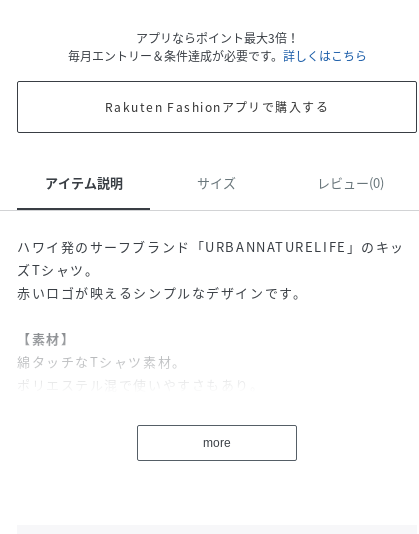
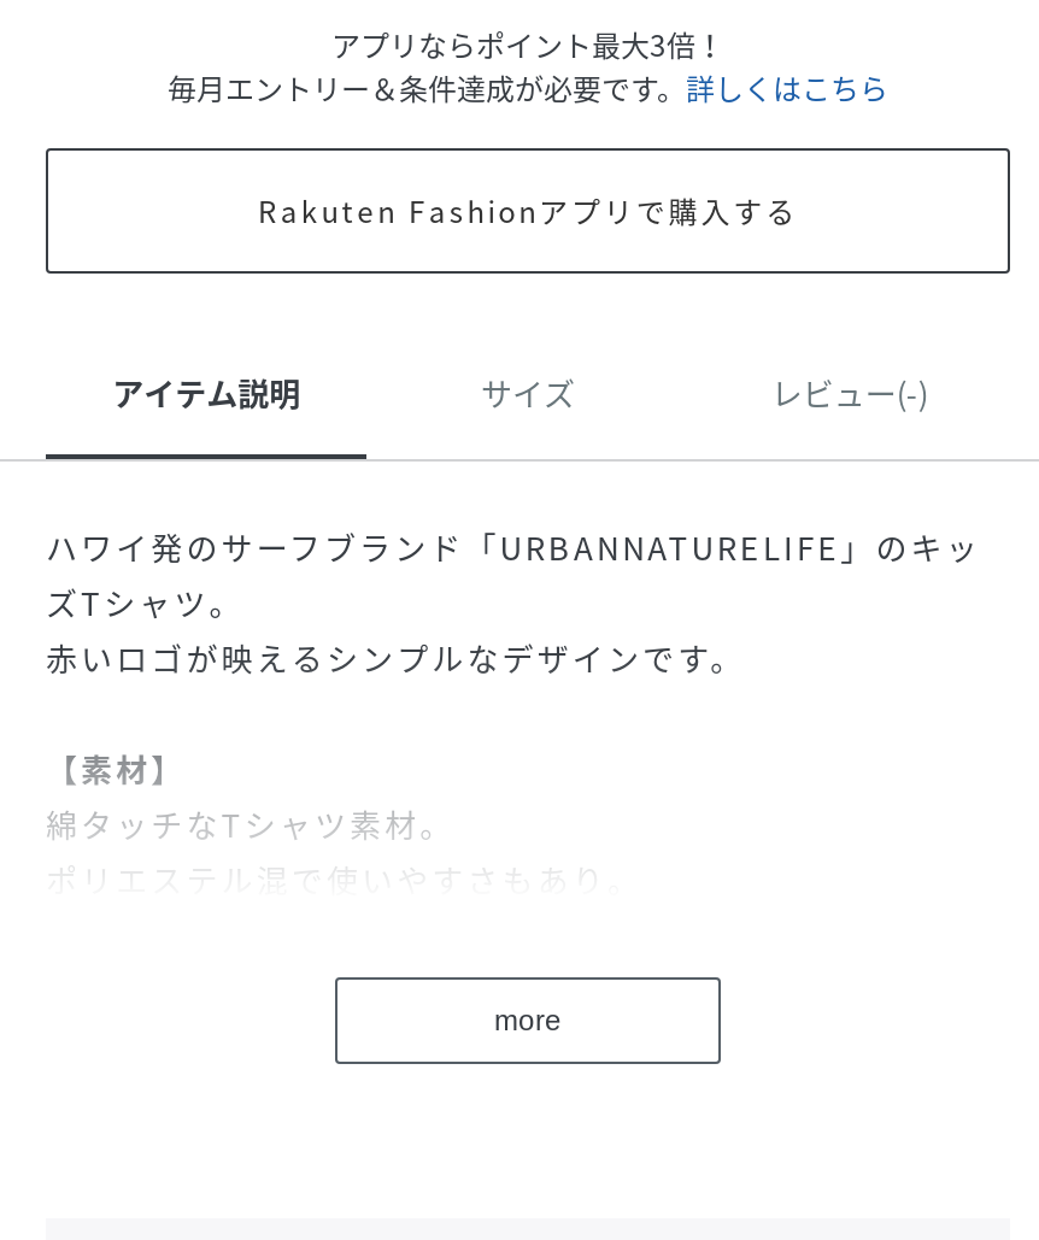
- レビュー(0)
+ レビュー(-)
